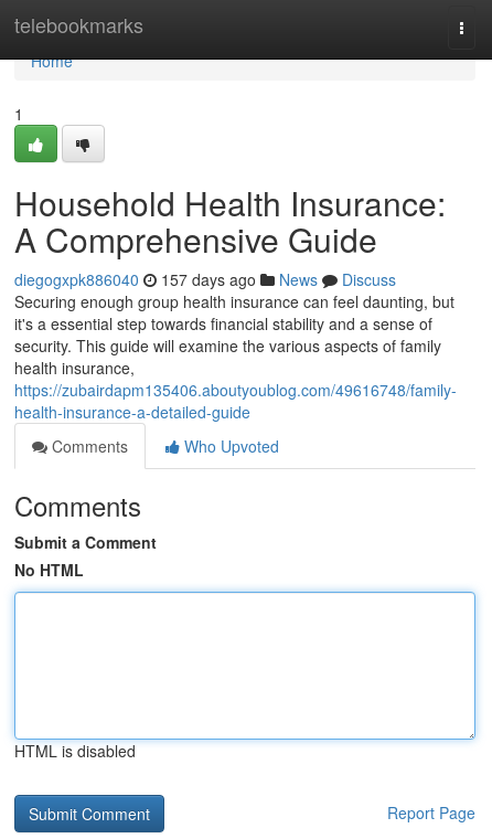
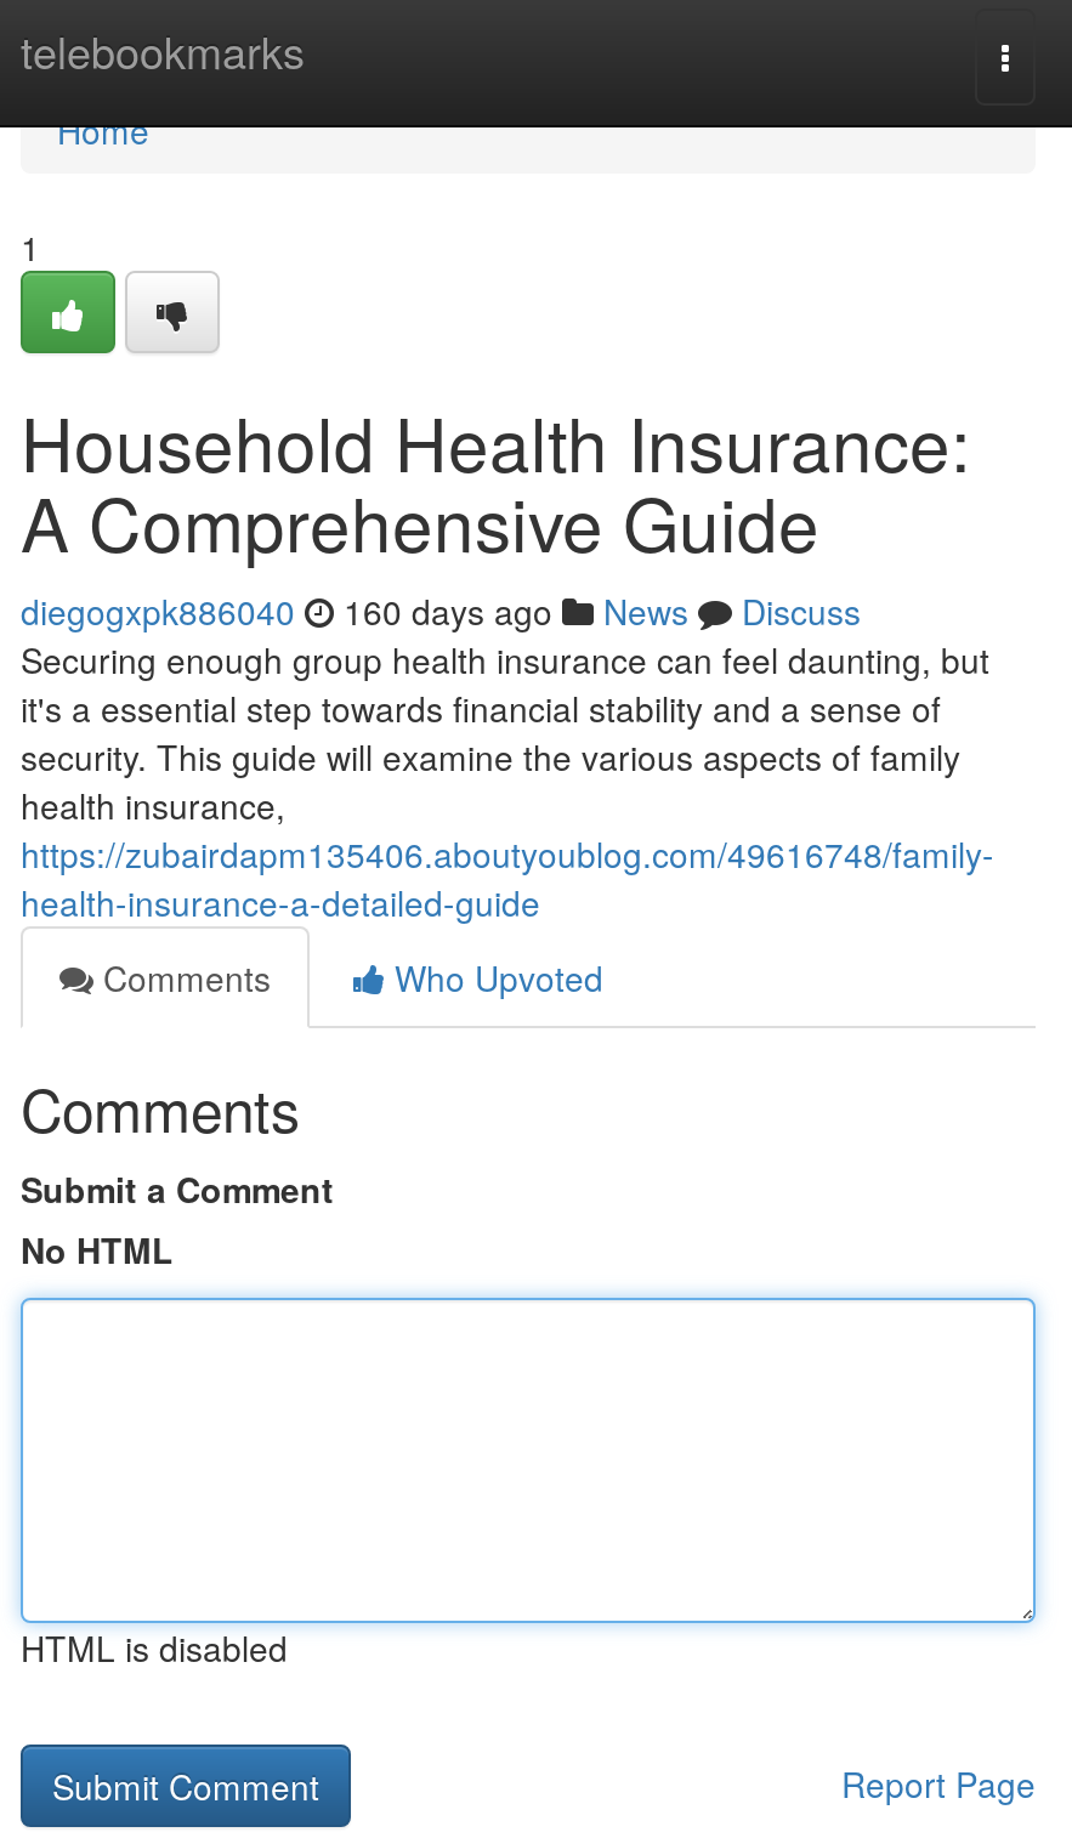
- diegogxpk886040 157 days ago News Discuss
+ diegogxpk886040 160 days ago News Discuss
